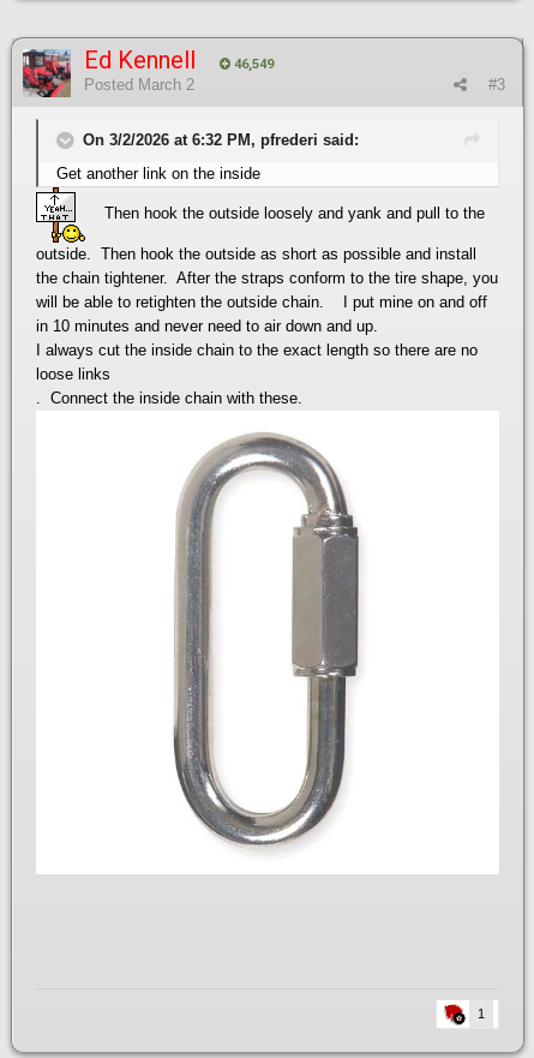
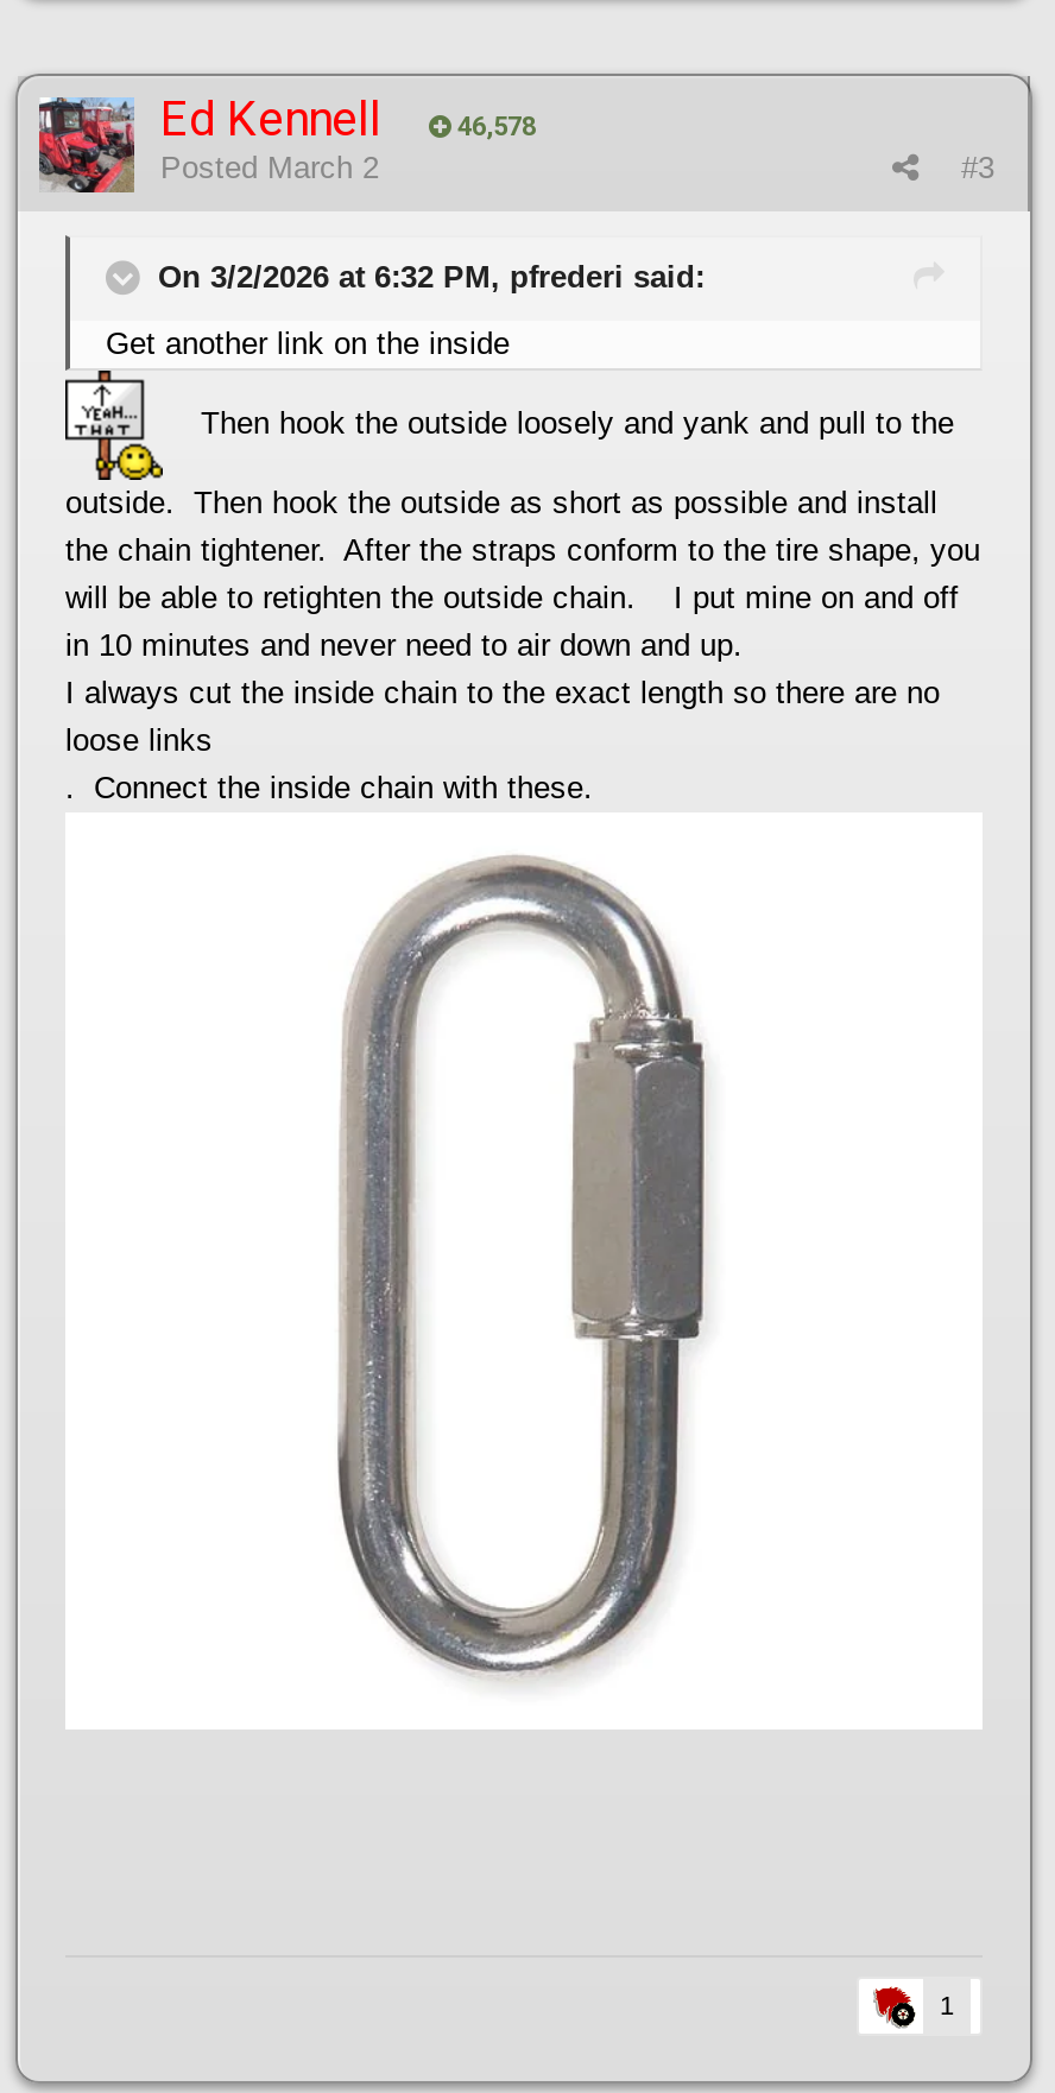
- 46,549
+ 46,578
